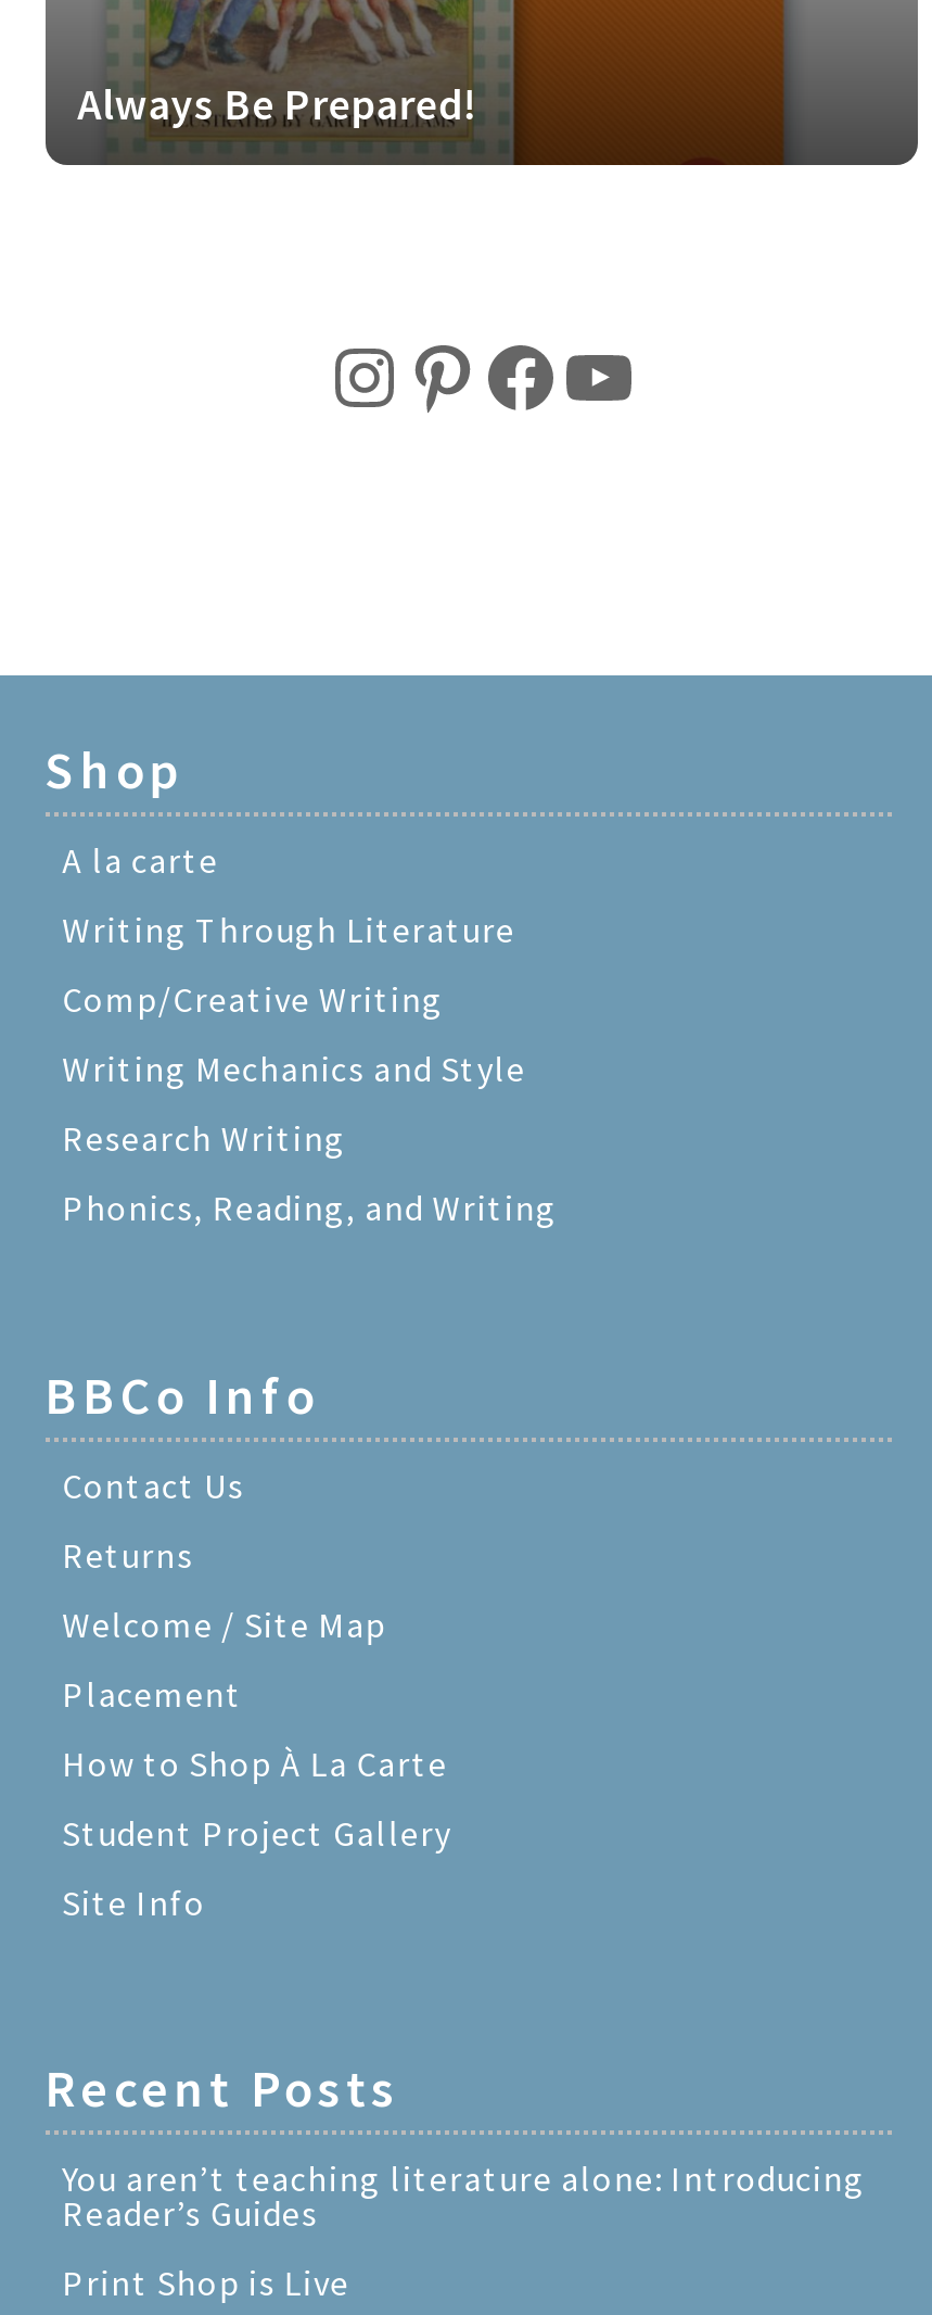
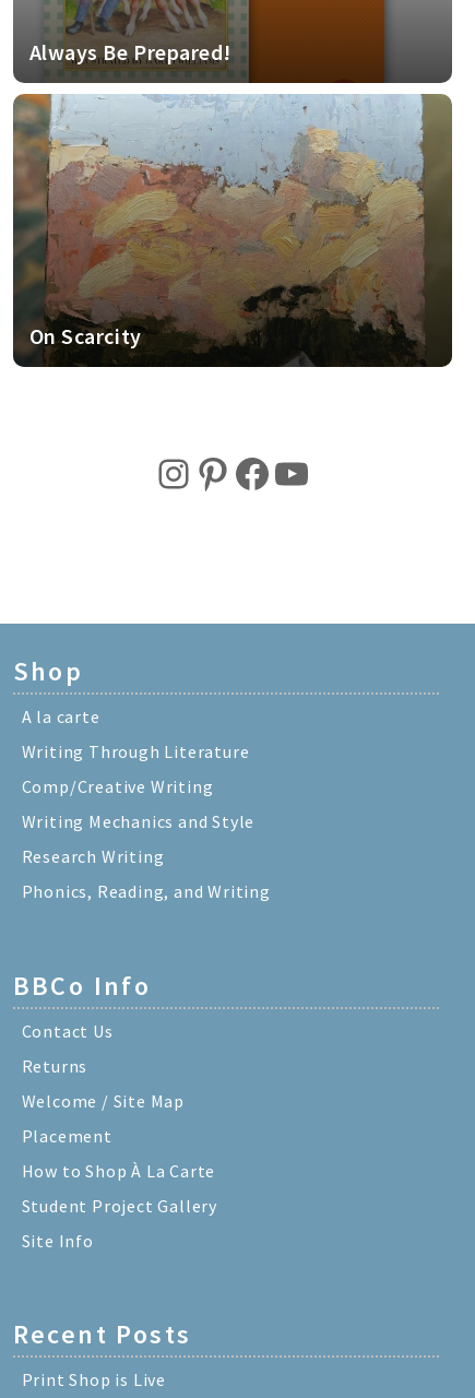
+ [image]
+ On Scarcity

moved down: Shop | A la carte | Writing Through Literature | ... | Site Info | Recent Posts

- You aren’t teaching literature alone: Introducing
- Reader’s Guides
